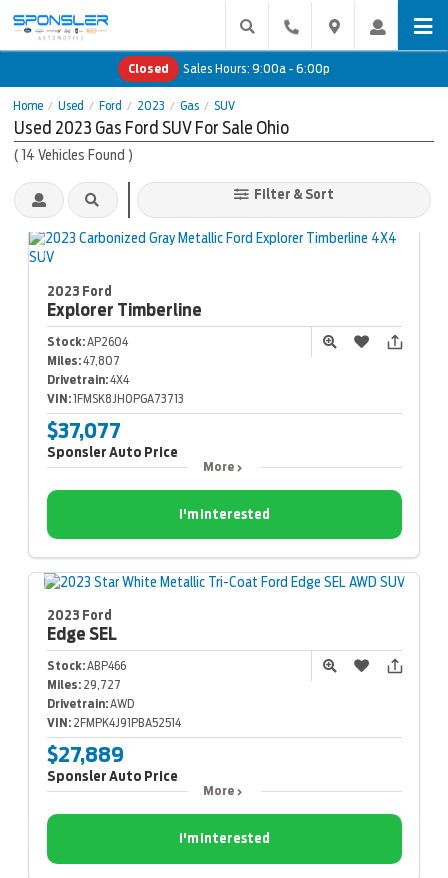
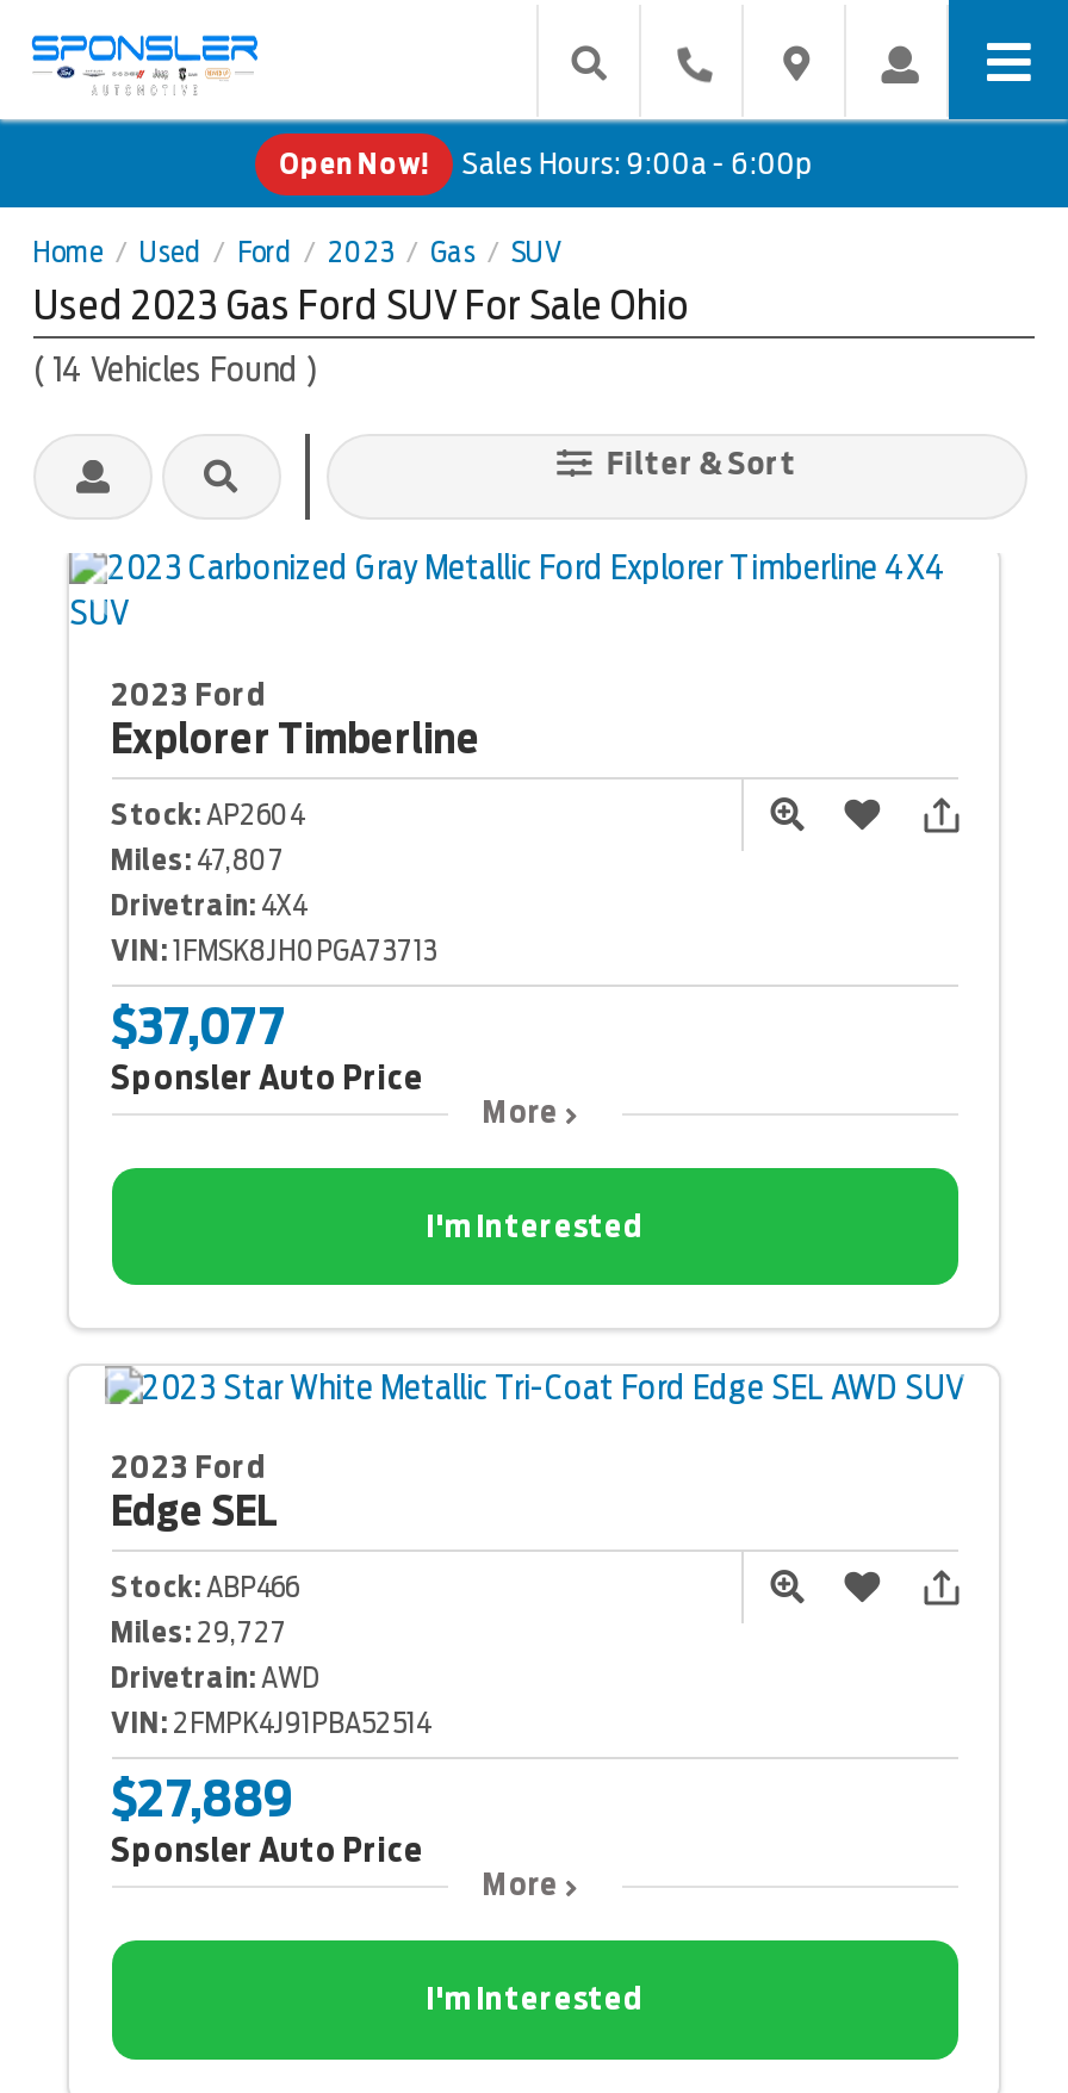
- Closed
+ Open Now!
